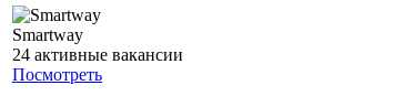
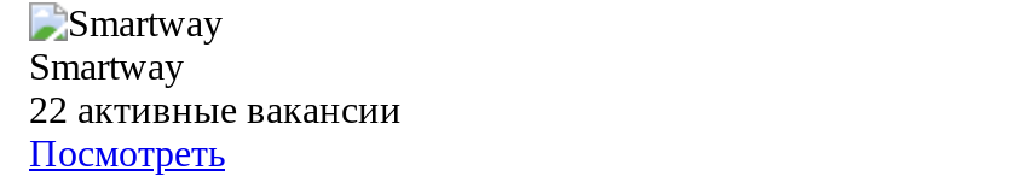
- 24 активные вакансии
+ 22 активные вакансии
